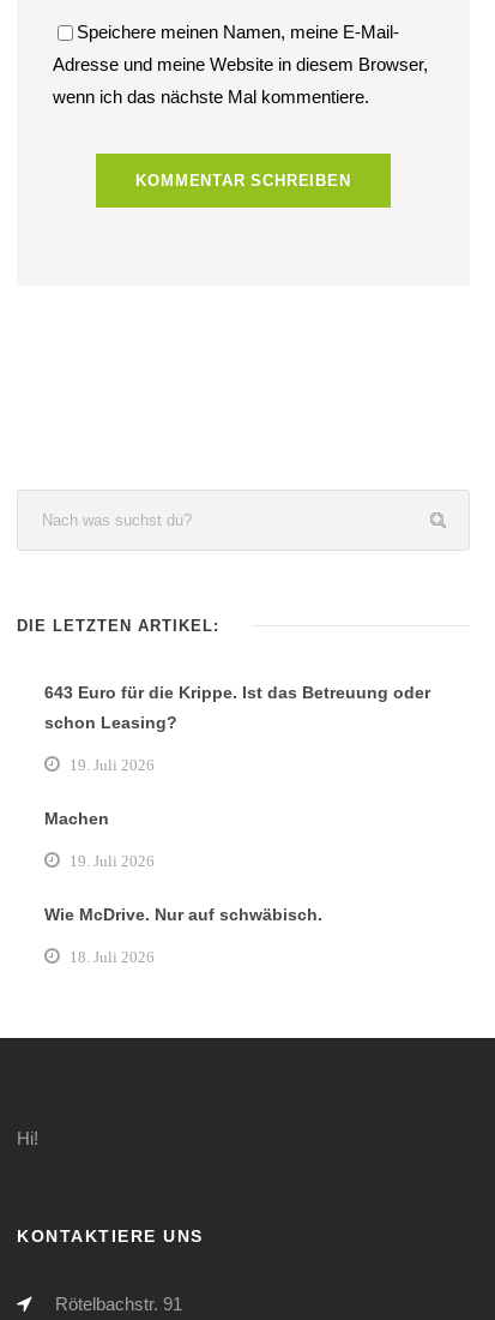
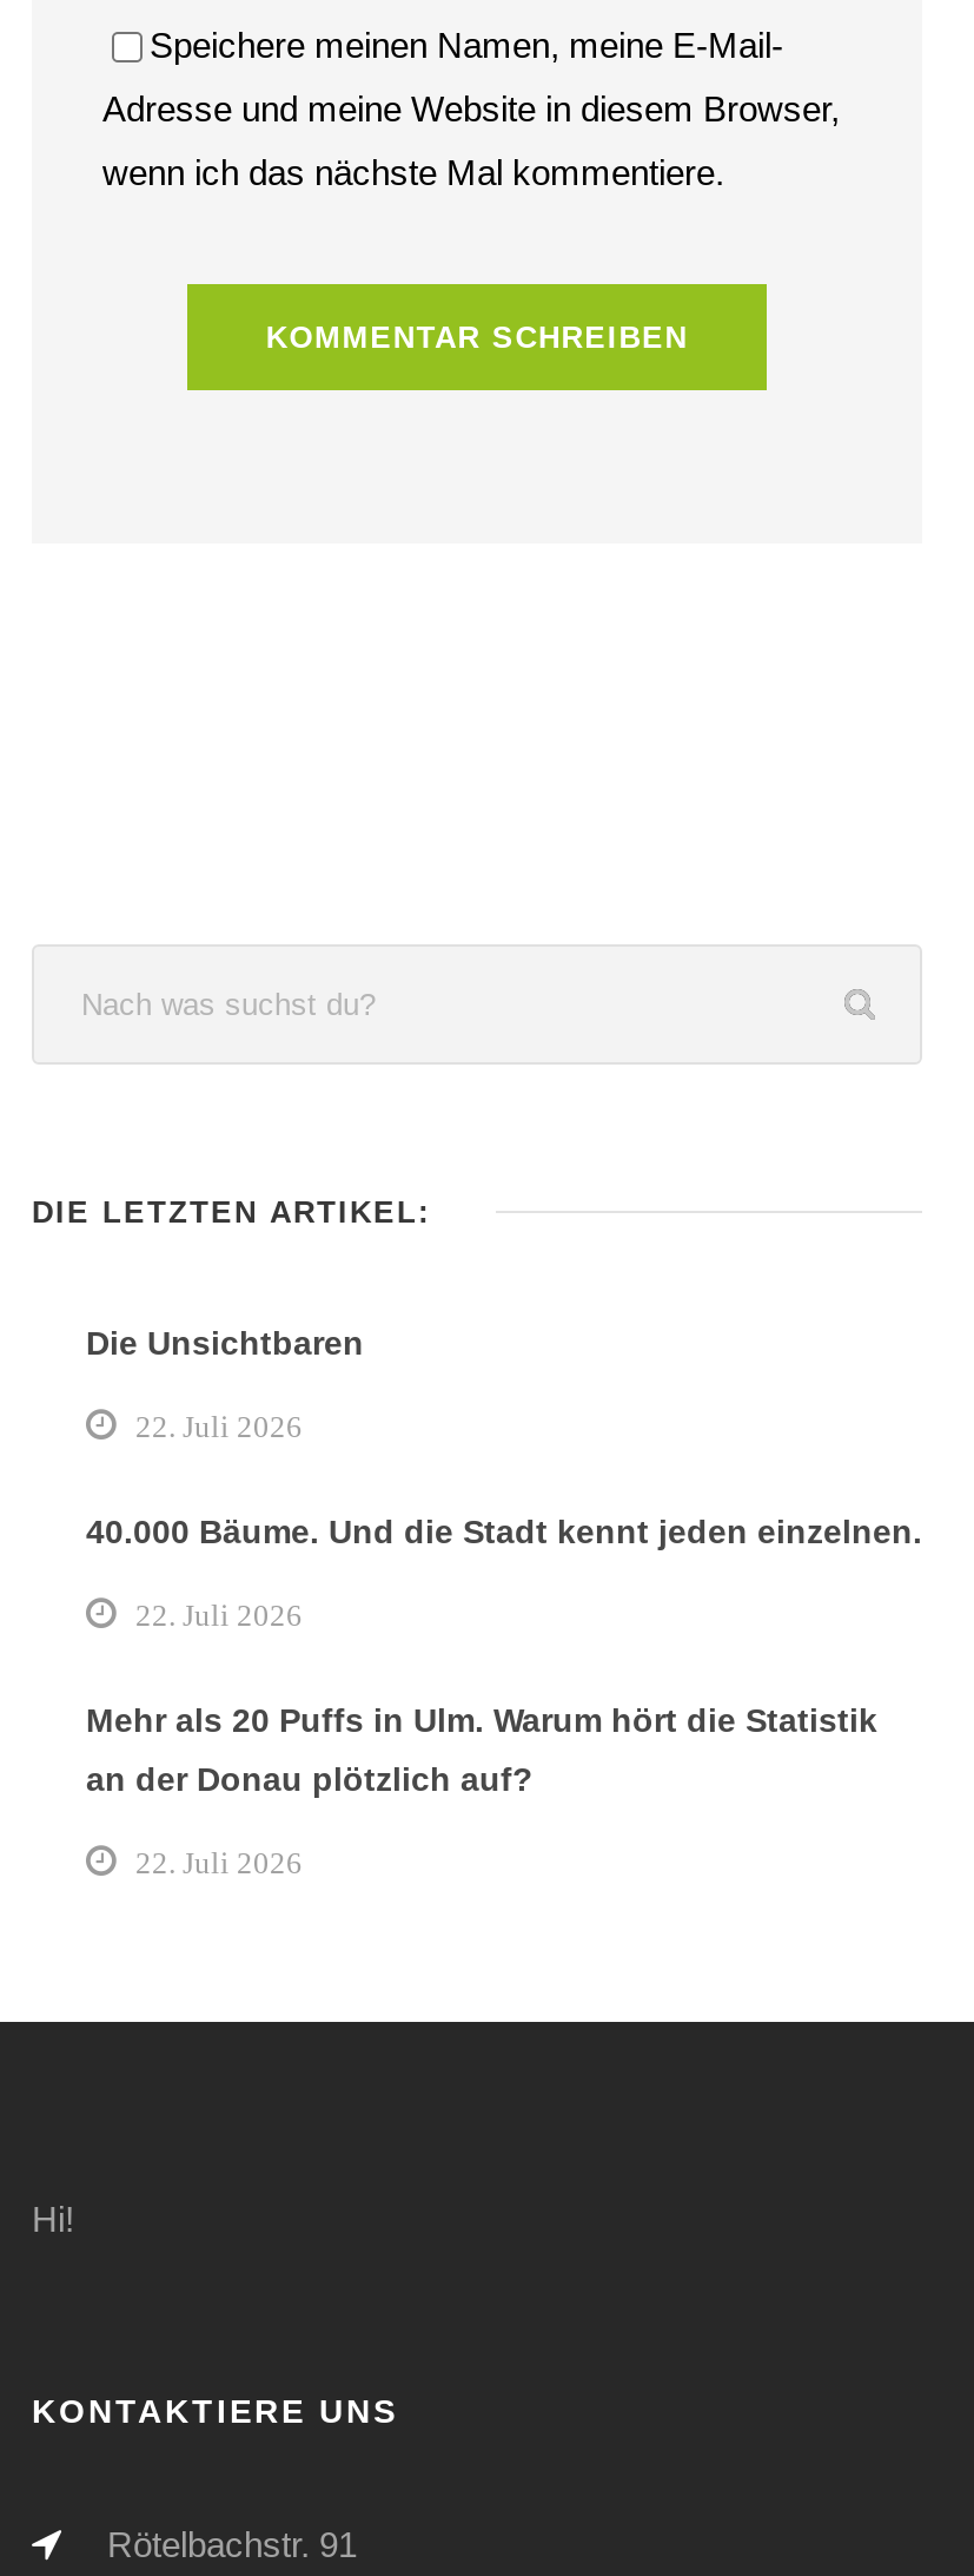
- 643 Euro für die Krippe. Ist das Betreuung oder
+ Die Unsichtbaren

- schon Leasing?
+ 22. Juli 2026

- 19. Juli 2026
+ 40.000 Bäume. Und die Stadt kennt jeden einzelnen.

- Machen
+ 22. Juli 2026

- 19. Juli 2026
+ Mehr als 20 Puffs in Ulm. Warum hört die Statistik

- Wie McDrive. Nur auf schwäbisch.
+ an der Donau plötzlich auf?

- 18. Juli 2026
+ 22. Juli 2026
